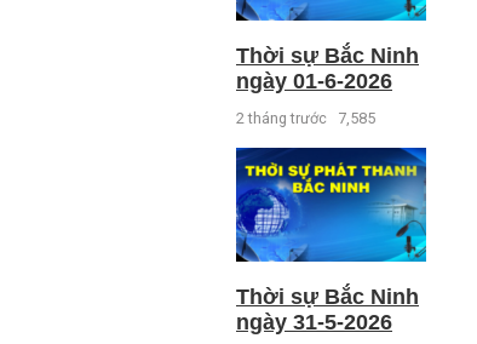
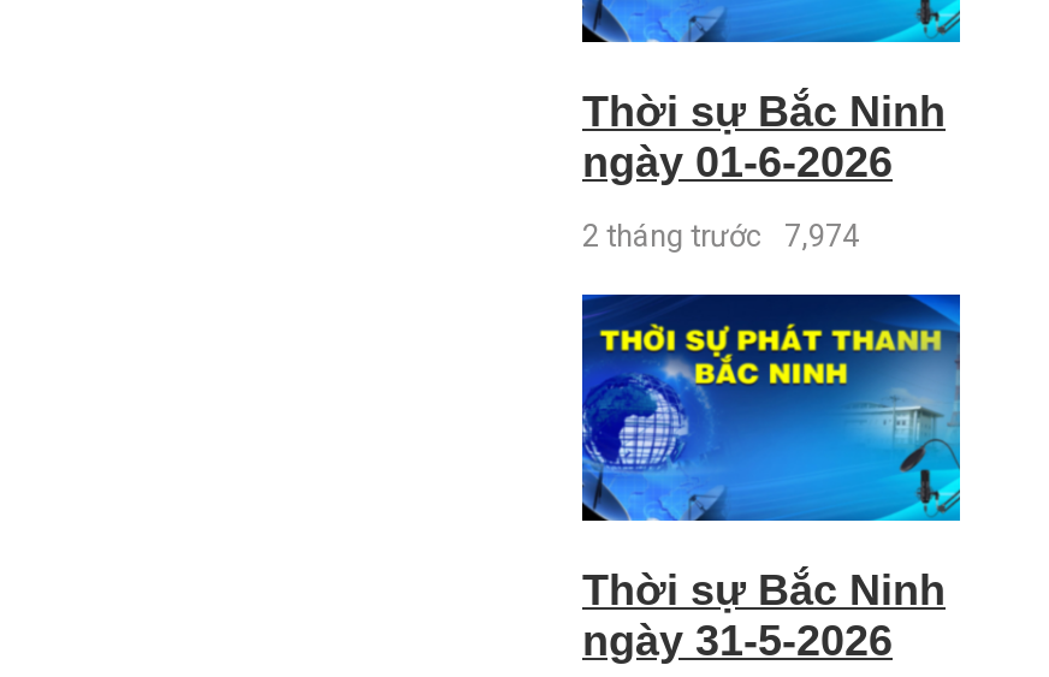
- 2 tháng trước 7,585
+ 2 tháng trước 7,974
